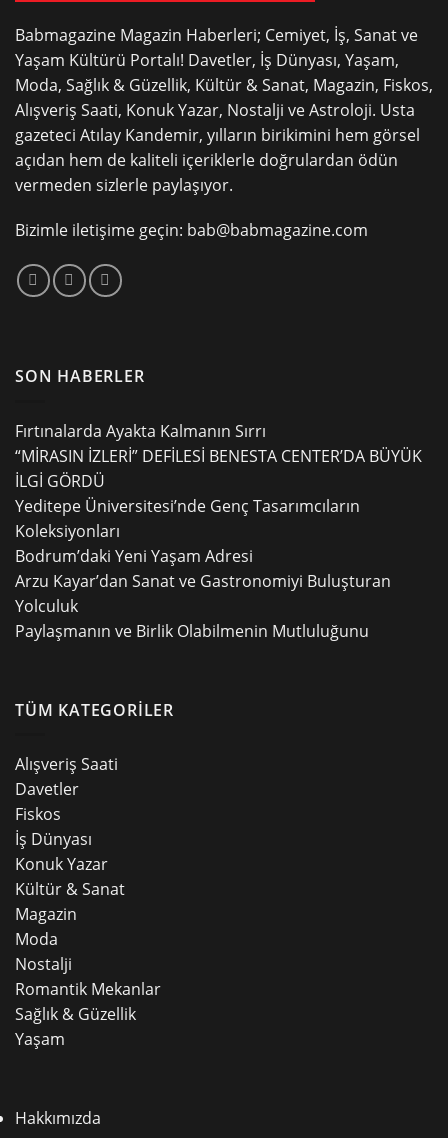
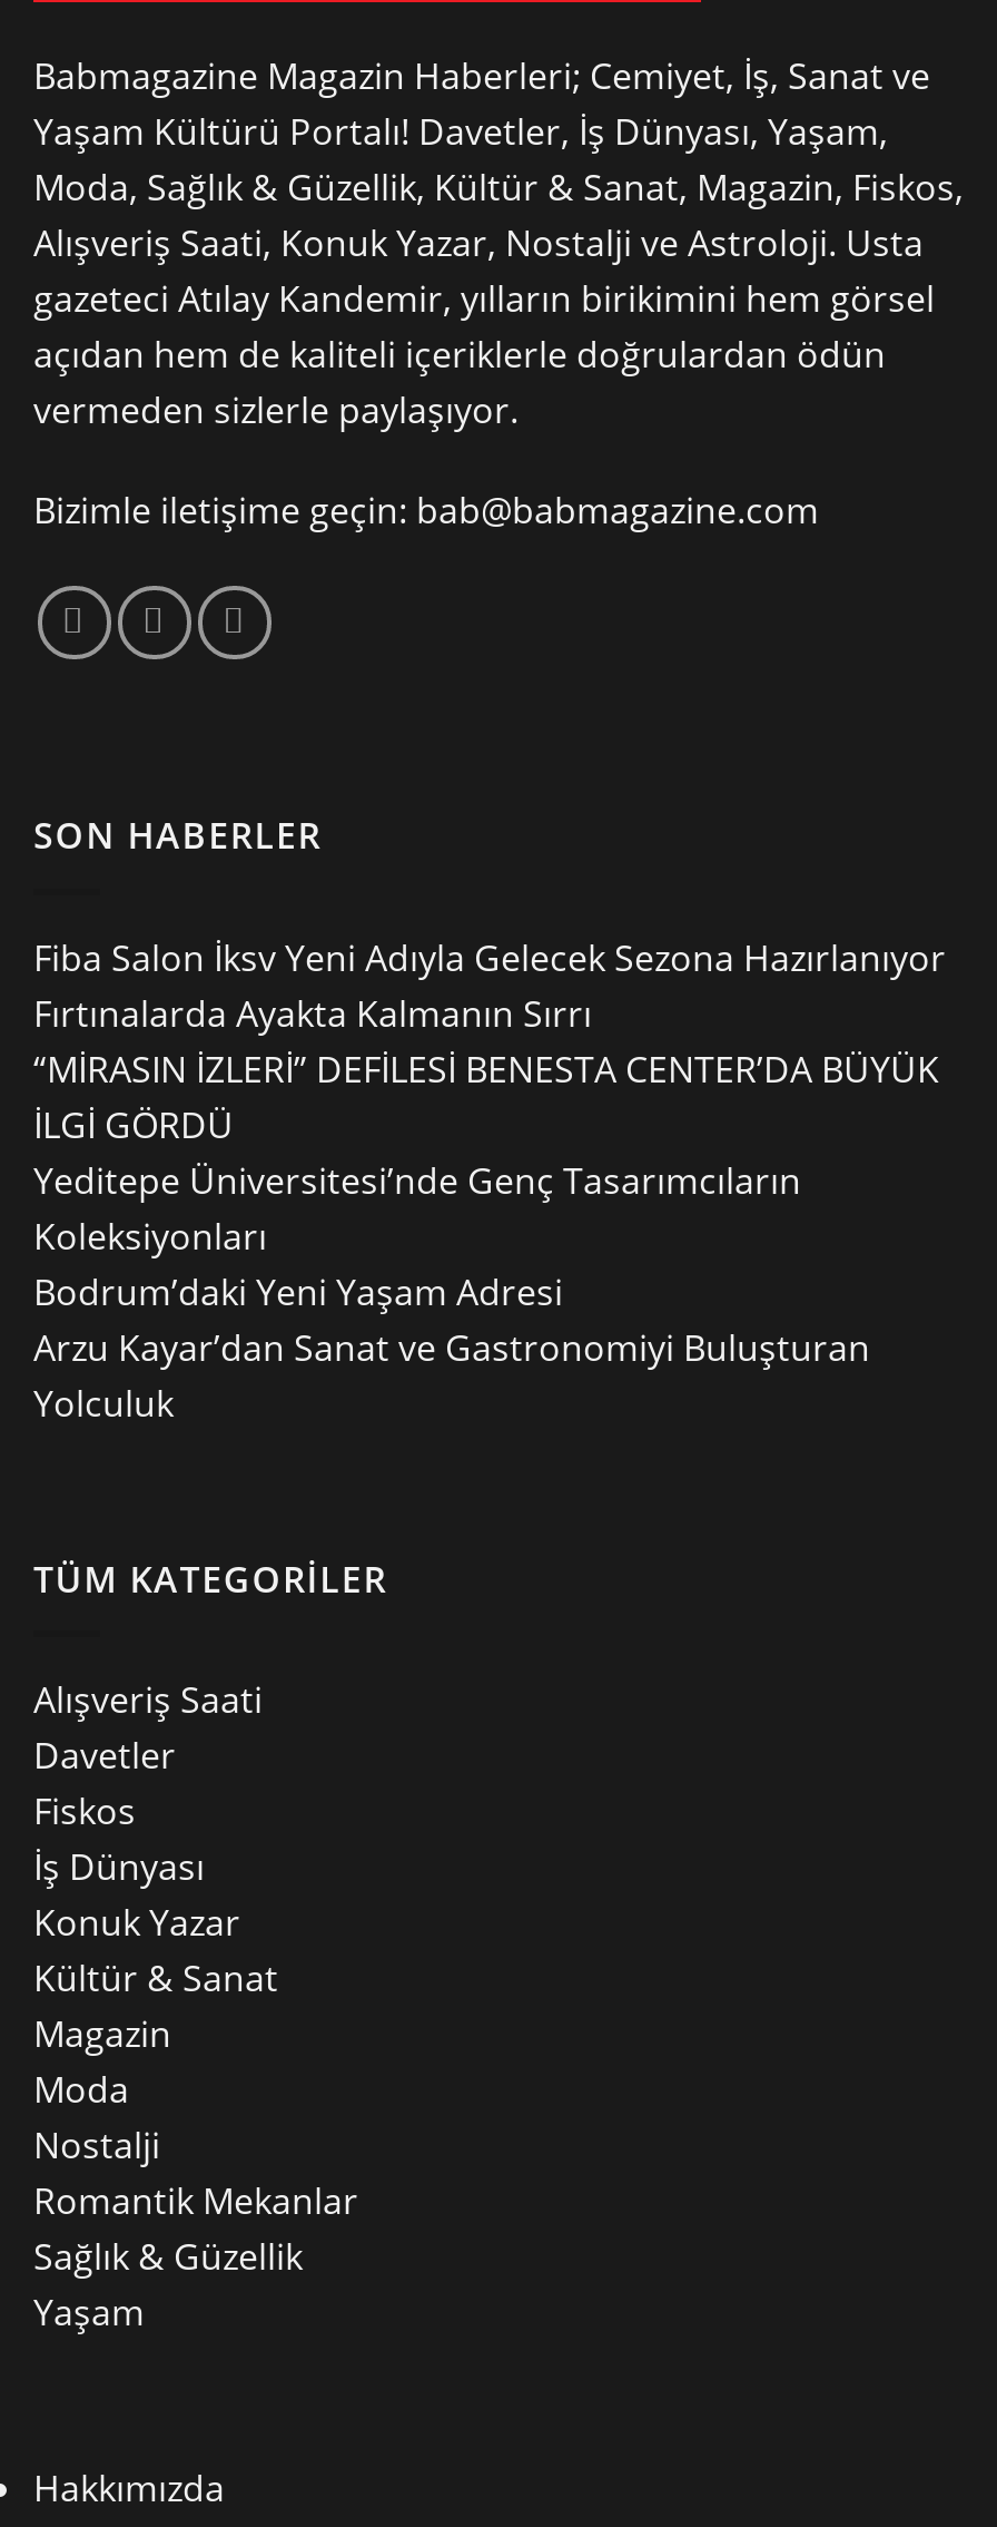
+ Fiba Salon İksv Yeni Adıyla Gelecek Sezona Hazırlanıyor

moved down: Fırtınalarda Ayakta Kalmanın Sırrı | “MİRASIN İZLERİ” DEFİLESİ BENESTA CENTER’DA BÜYÜK | İLGİ GÖRDÜ | Yeditepe Üniversitesi’nde Genç Tasarımcıların | Koleksiyonları | Bodrum’daki Yeni Yaşam Adresi | Arzu Kayar’dan Sanat ve Gastronomiyi Buluşturan | Yolculuk

- Paylaşmanın ve Birlik Olabilmenin Mutluluğunu
